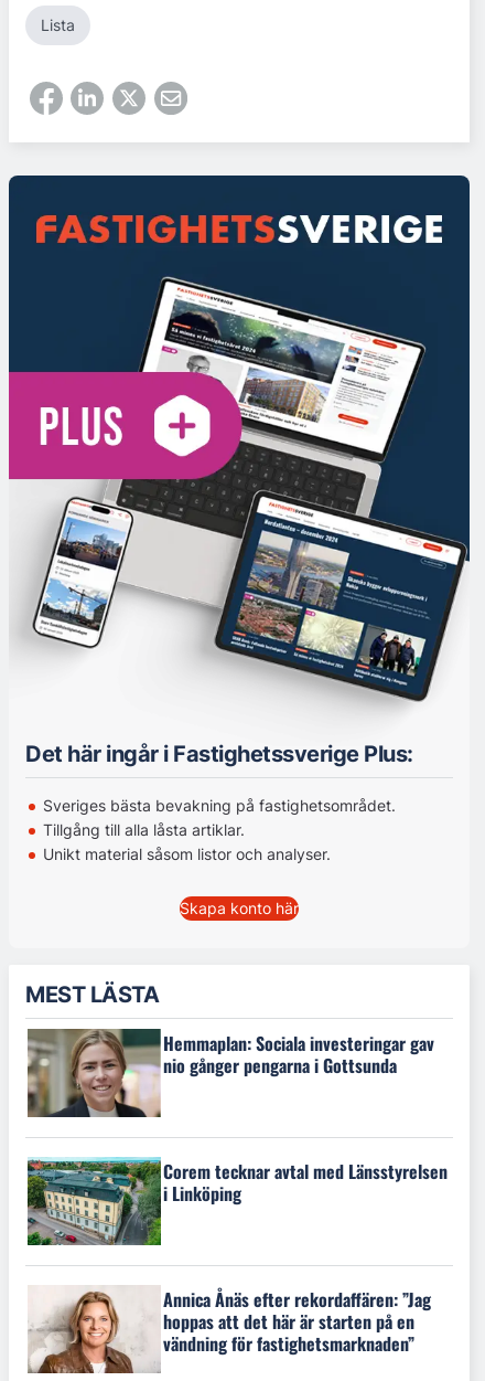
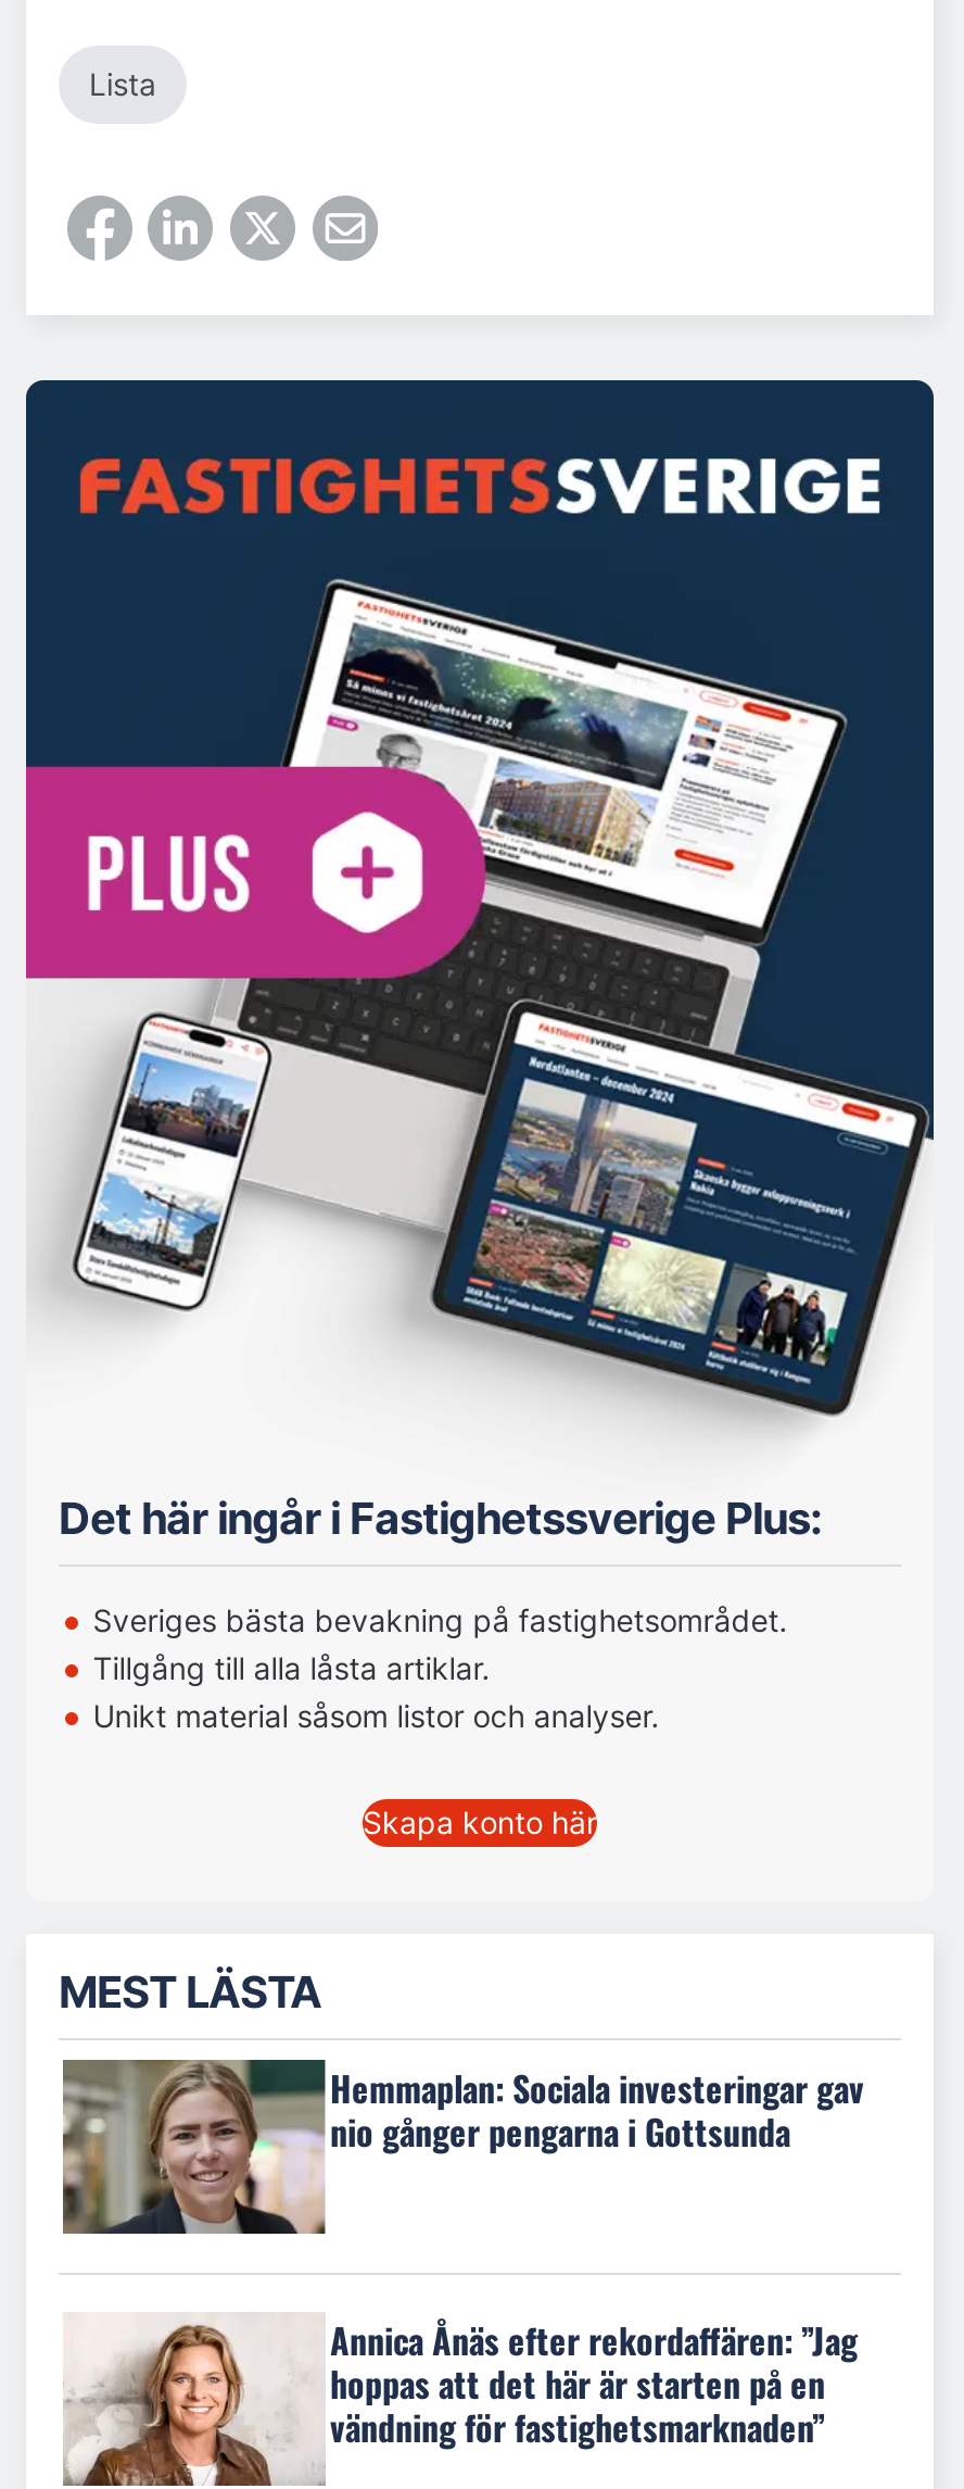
- [image]
- Corem tecknar avtal med Länsstyrelsen
- i Linköping
